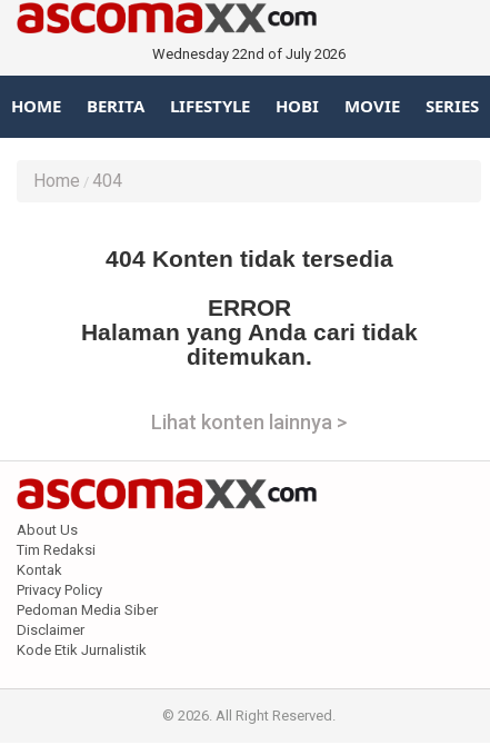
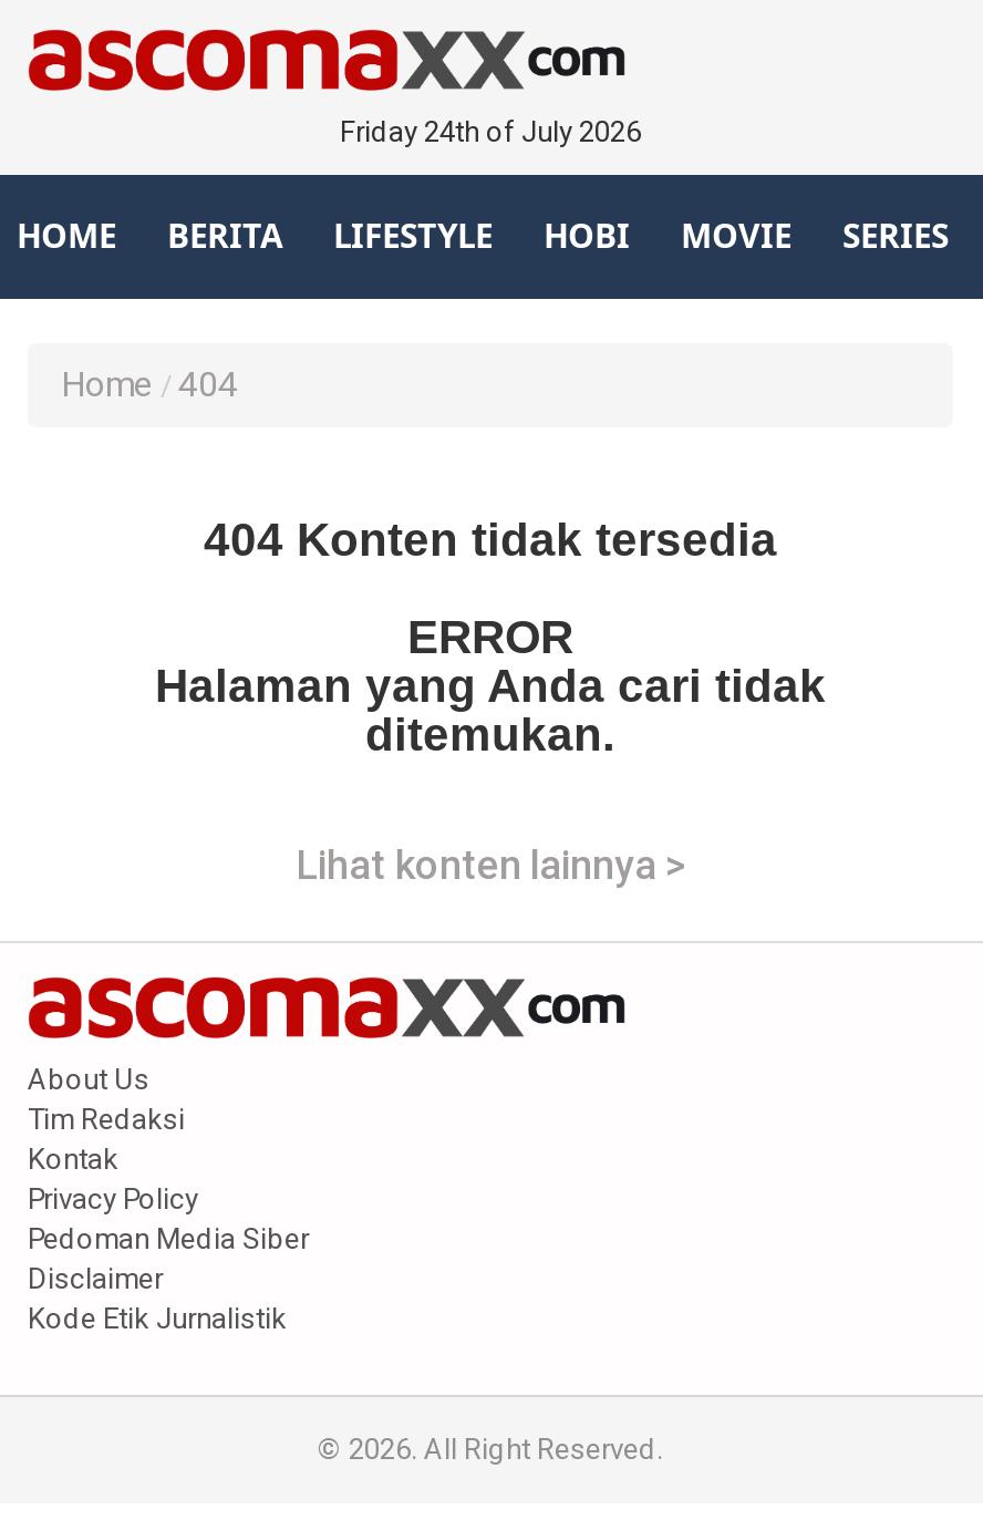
- Wednesday 22nd of July 2026
+ Friday 24th of July 2026
